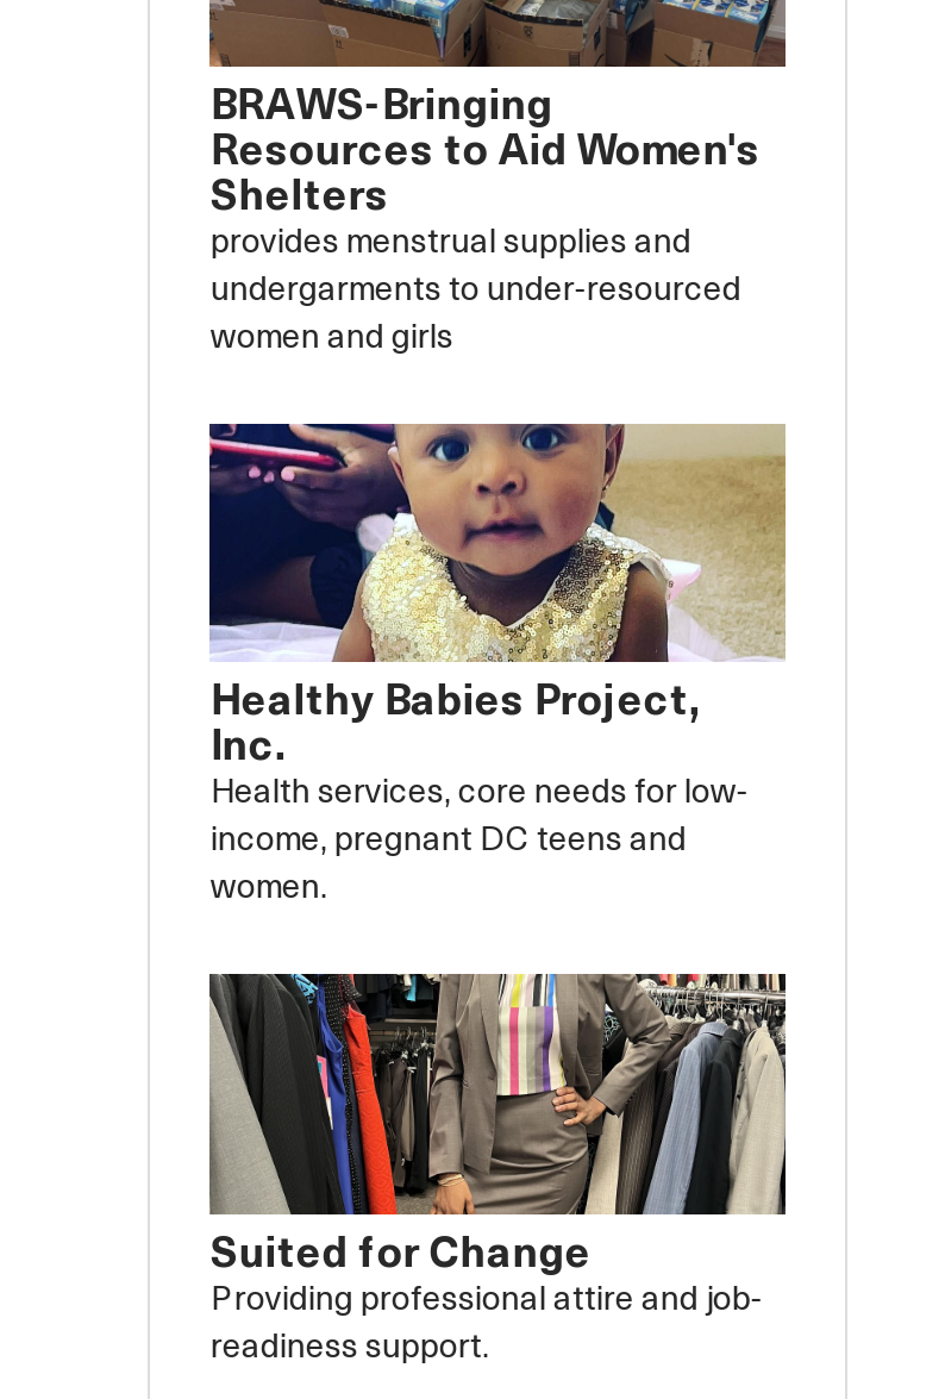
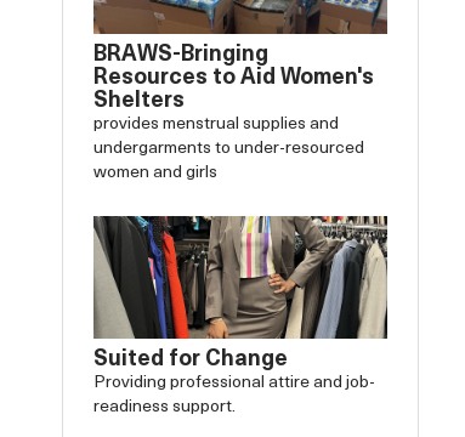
- [image]
- Healthy Babies Project,
- Inc.
- Health services, core needs for low-
- income, pregnant DC teens and
- women.
